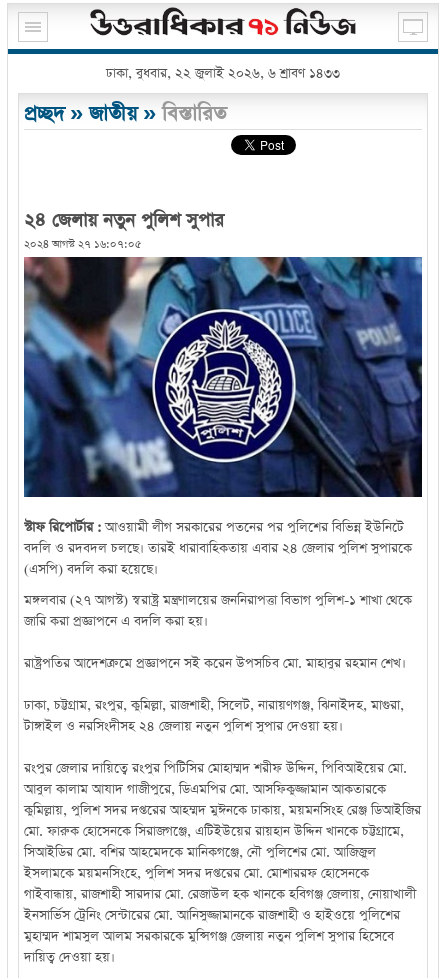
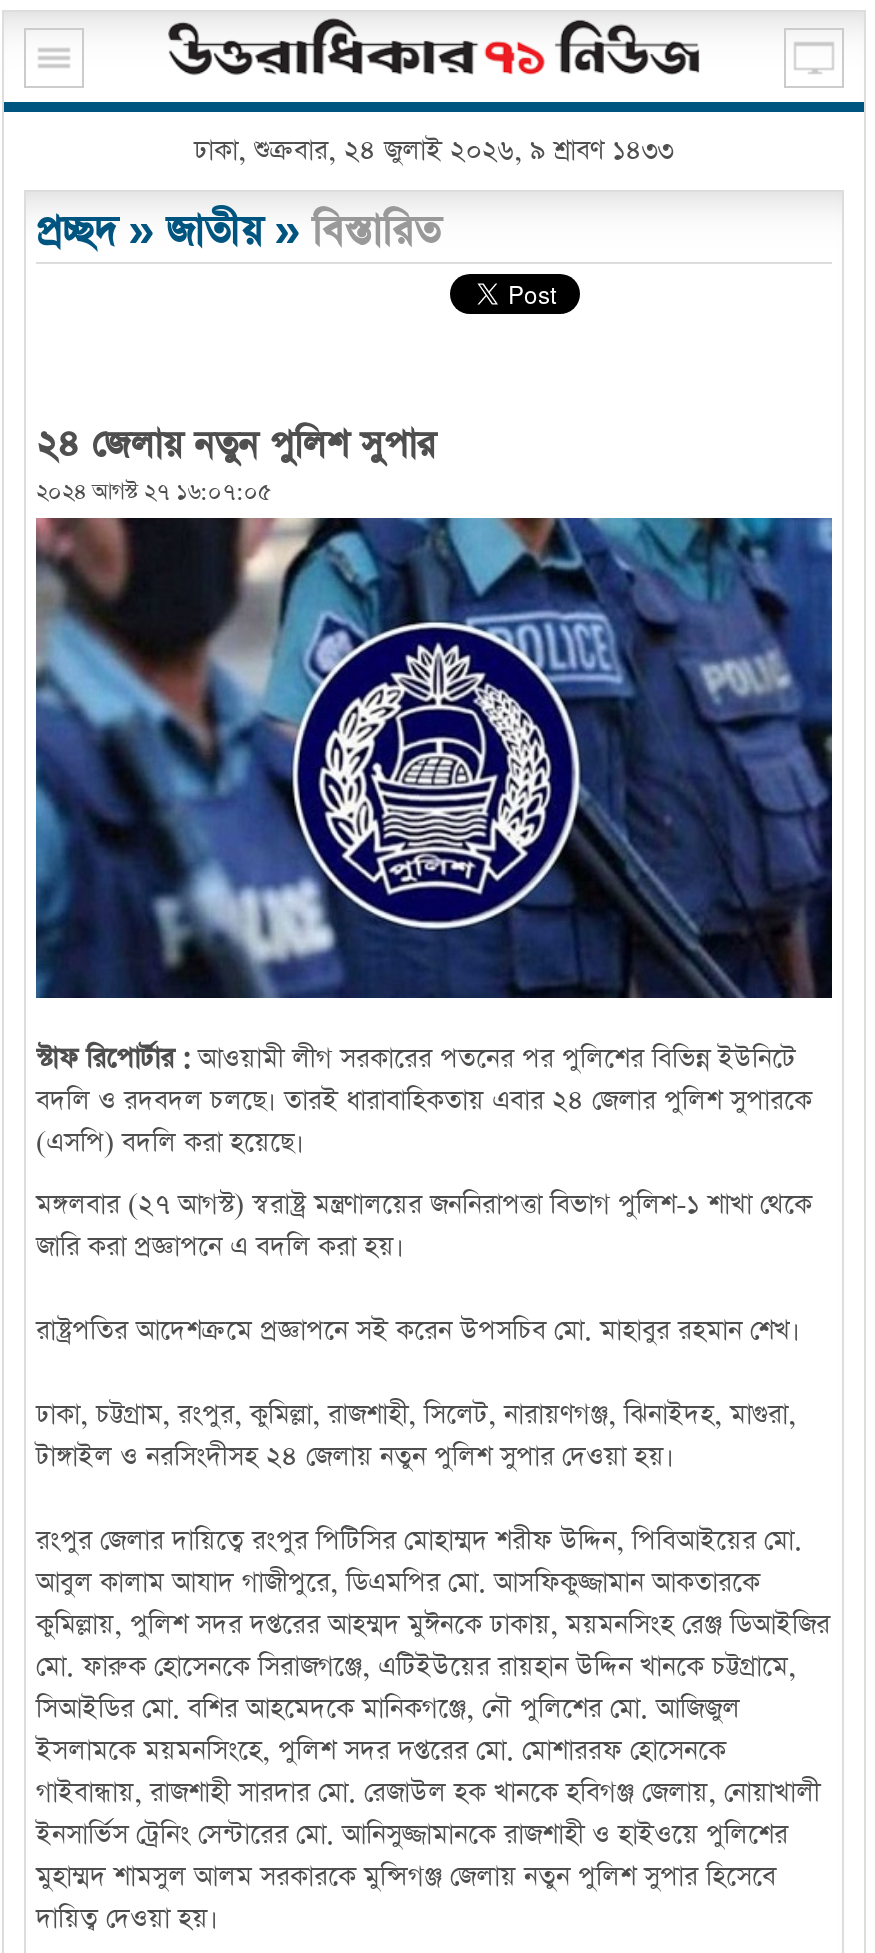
- ঢাকা, বুধবার, ২২ জুলাই ২০২৬, ৬ শ্রাবণ ১৪৩৩
+ ঢাকা, শুক্রবার, ২৪ জুলাই ২০২৬, ৯ শ্রাবণ ১৪৩৩
